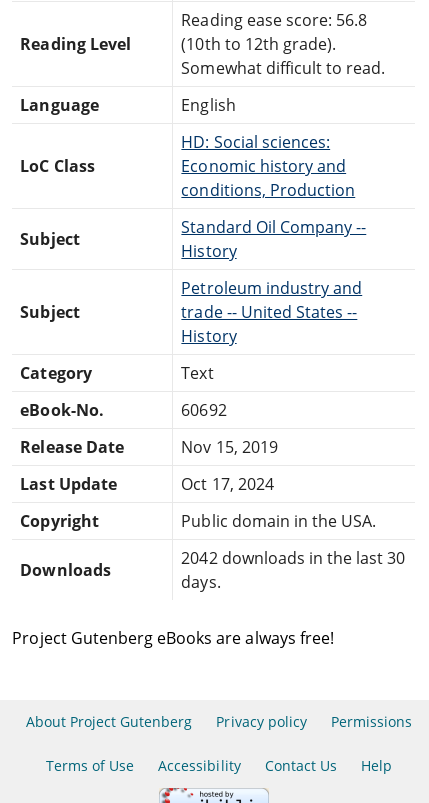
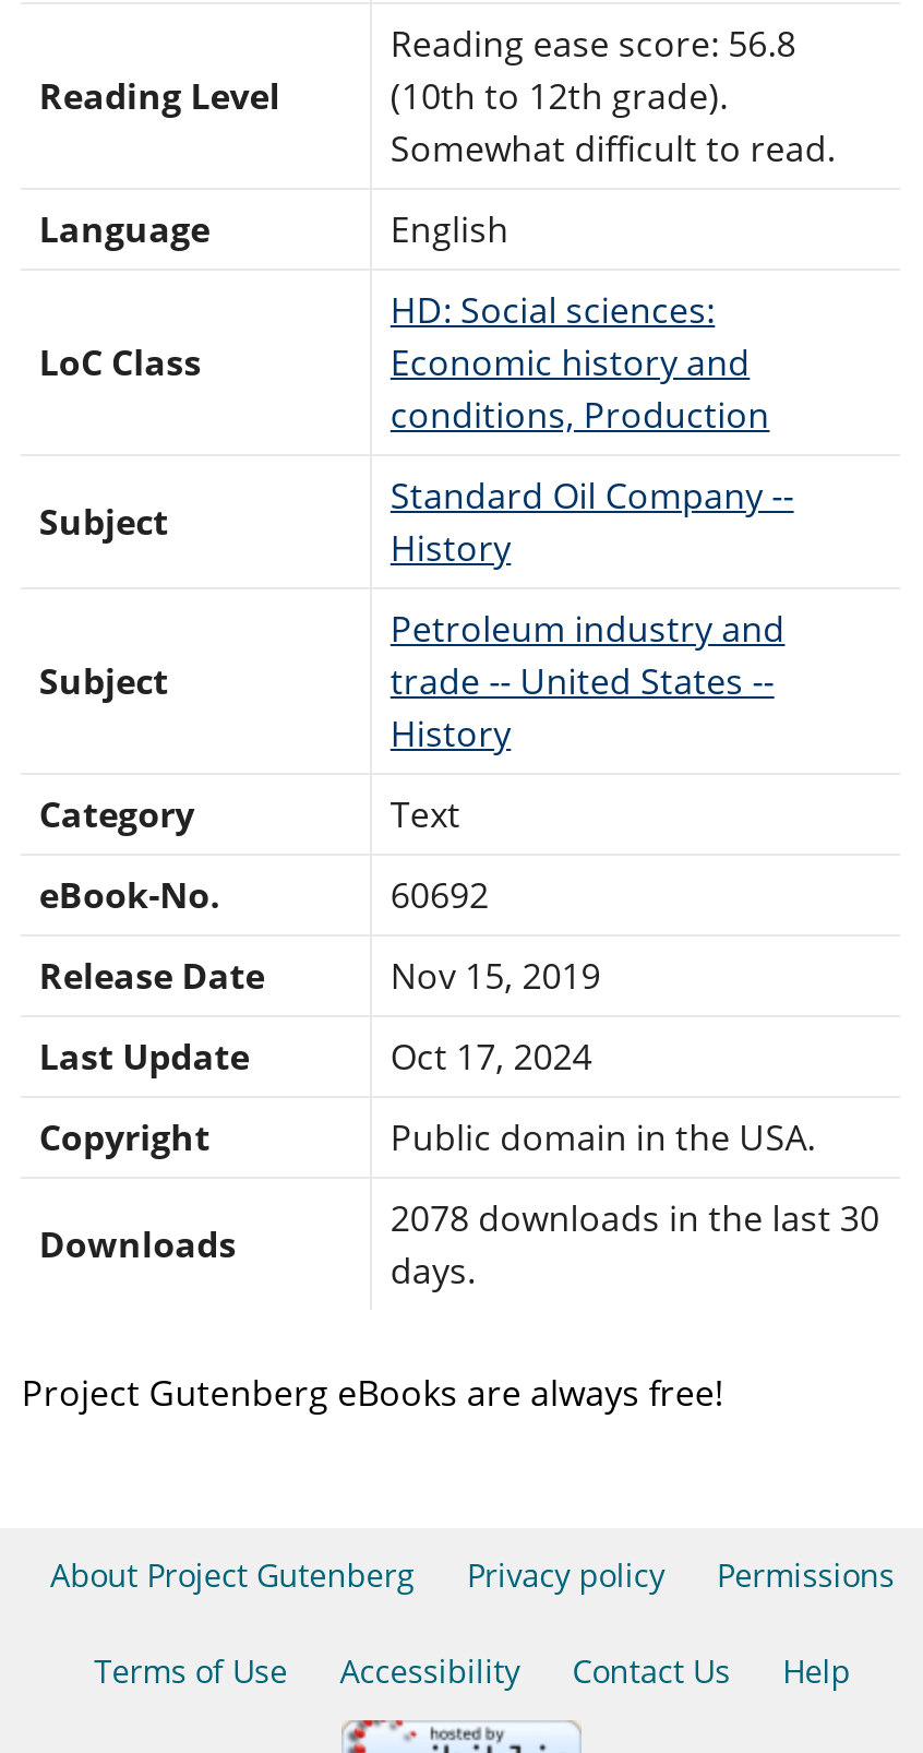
- 2042 downloads in the last 30
+ 2078 downloads in the last 30
